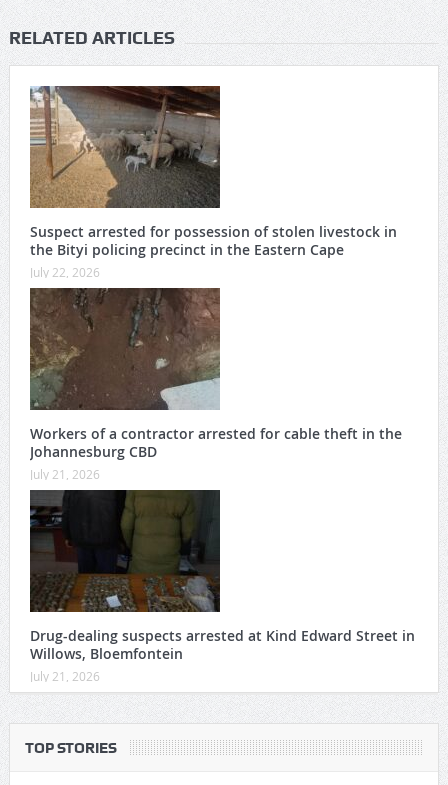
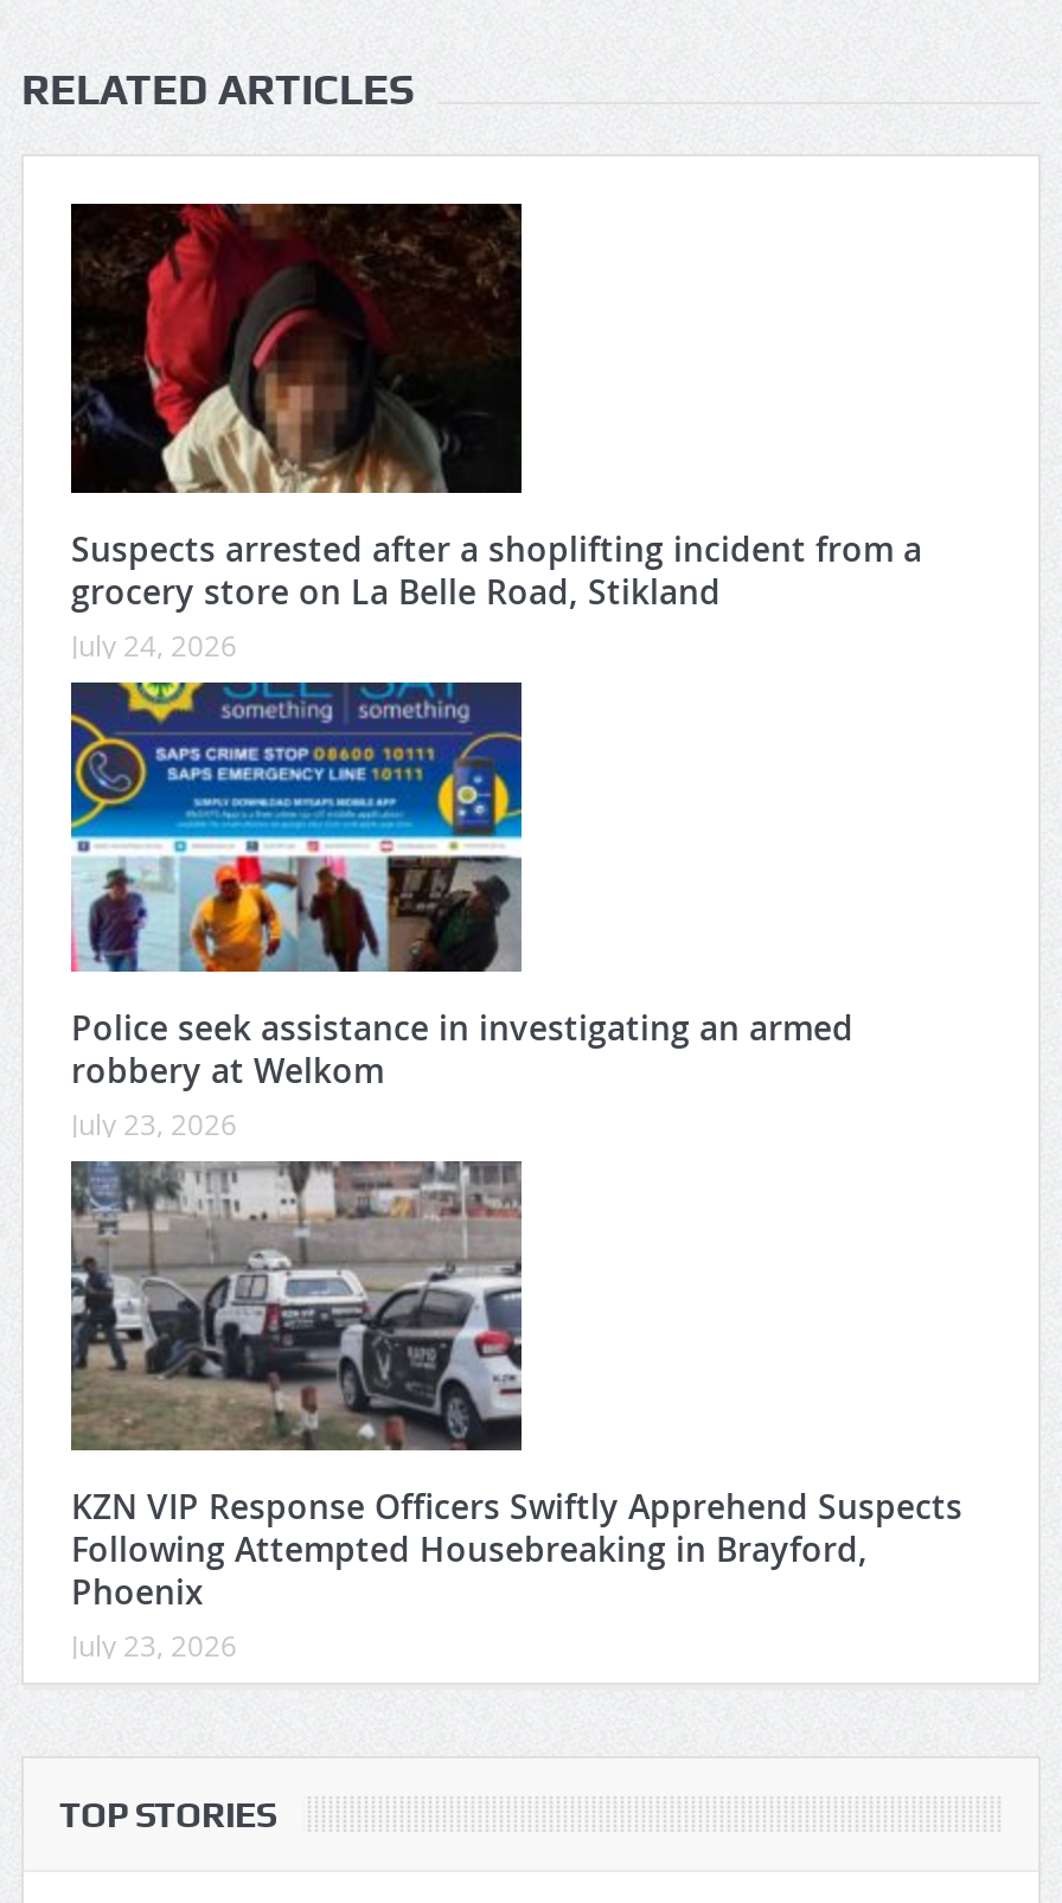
- [image]
- Suspect arrested for possession of stolen livestock in
- the Bityi policing precinct in the Eastern Cape
- July 22, 2026
+ [image]
+ Suspects arrested after a shoplifting incident from a
+ grocery store on La Belle Road, Stikland
+ July 24, 2026

- [image]
- Workers of a contractor arrested for cable theft in the
- Johannesburg CBD
- July 21, 2026
+ [image]
+ Police seek assistance in investigating an armed
+ robbery at Welkom
+ July 23, 2026

- [image]
- Drug-dealing suspects arrested at Kind Edward Street in
- Willows, Bloemfontein
- July 21, 2026
+ [image]
+ KZN VIP Response Officers Swiftly Apprehend Suspects
+ Following Attempted Housebreaking in Brayford,
+ Phoenix
+ July 23, 2026
